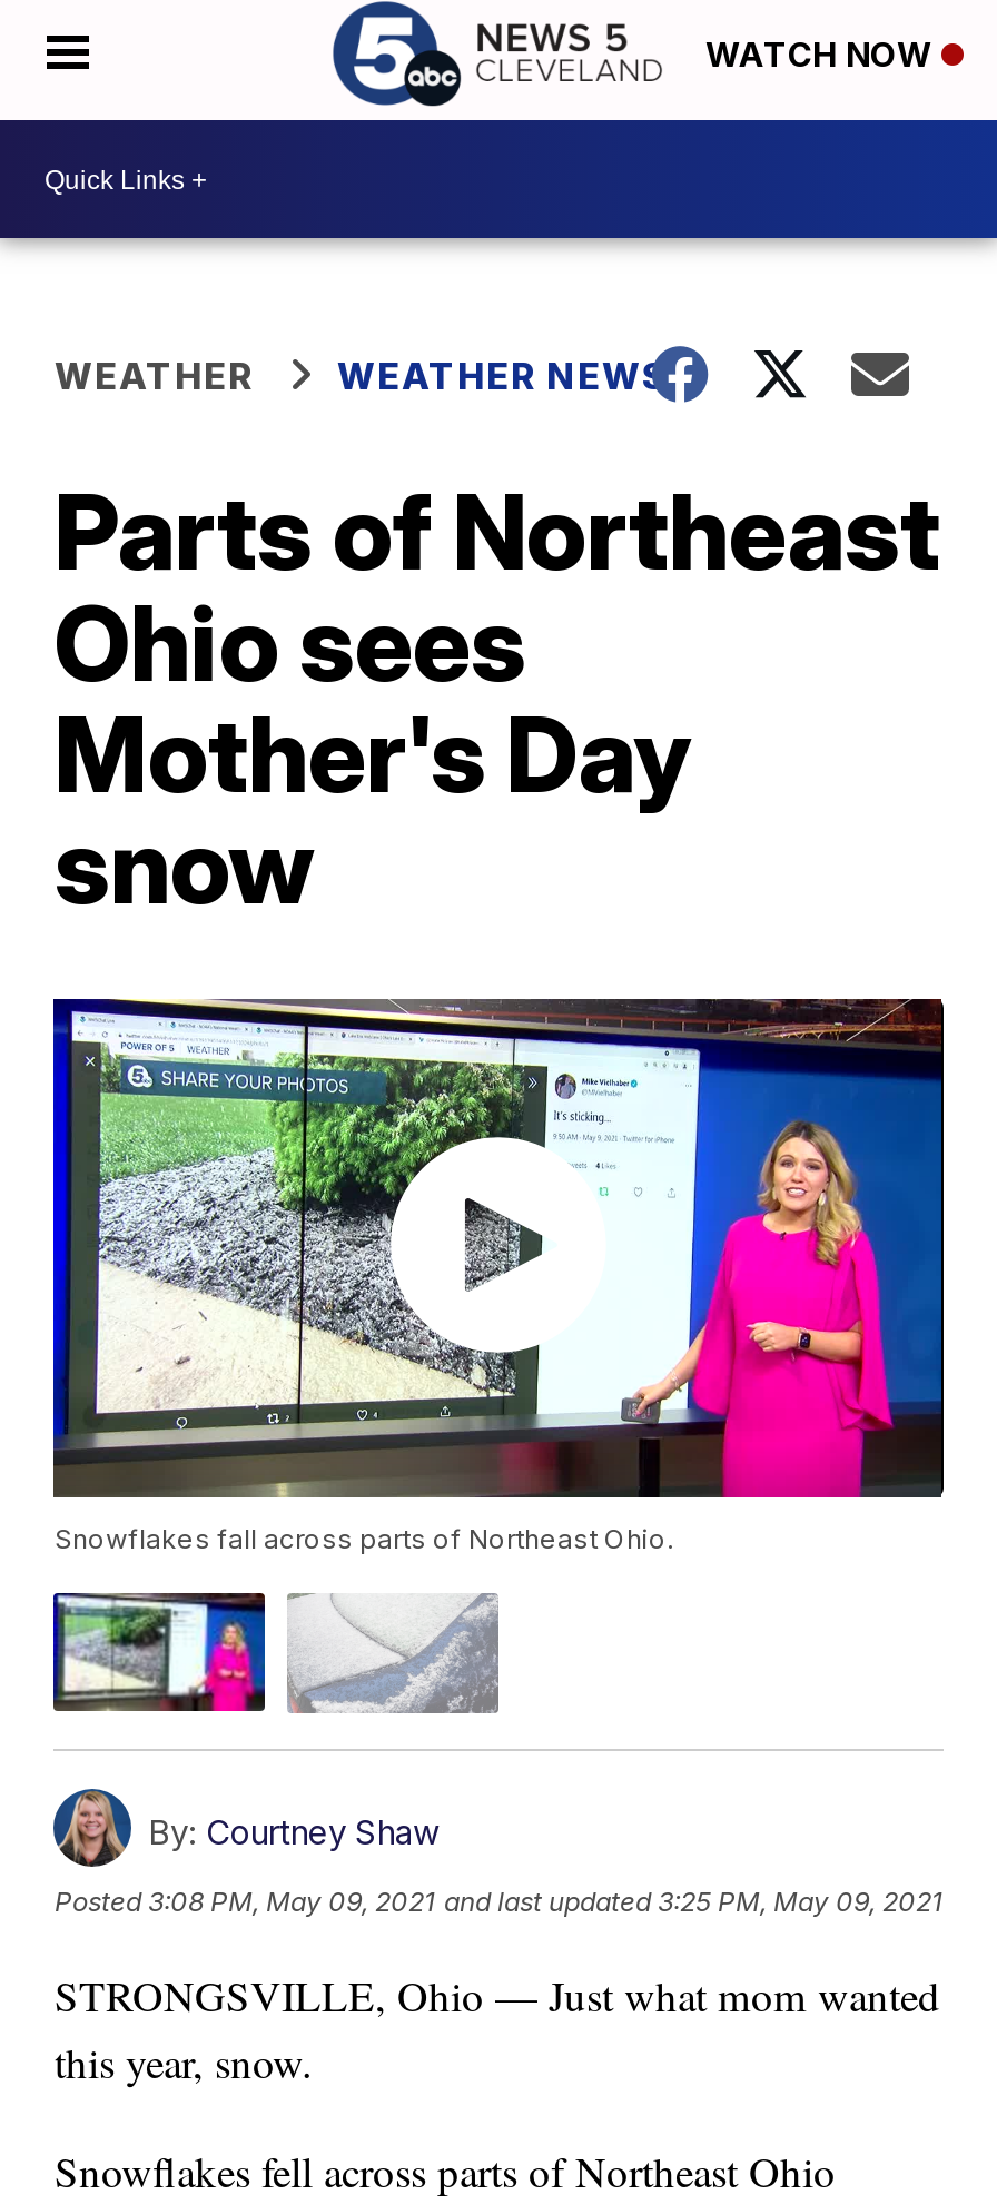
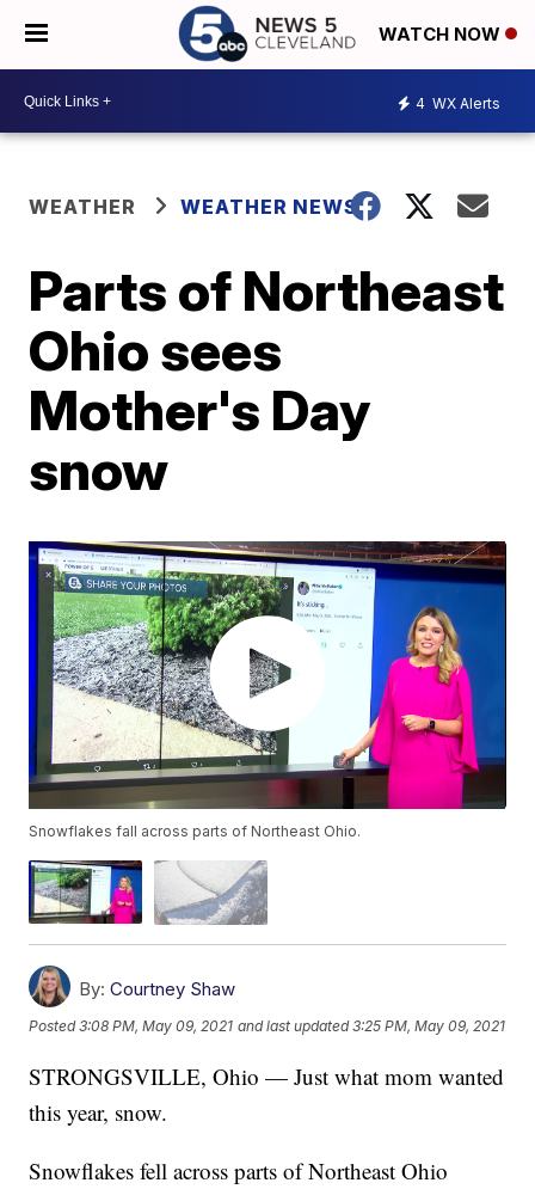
+ 4 WX Alerts
